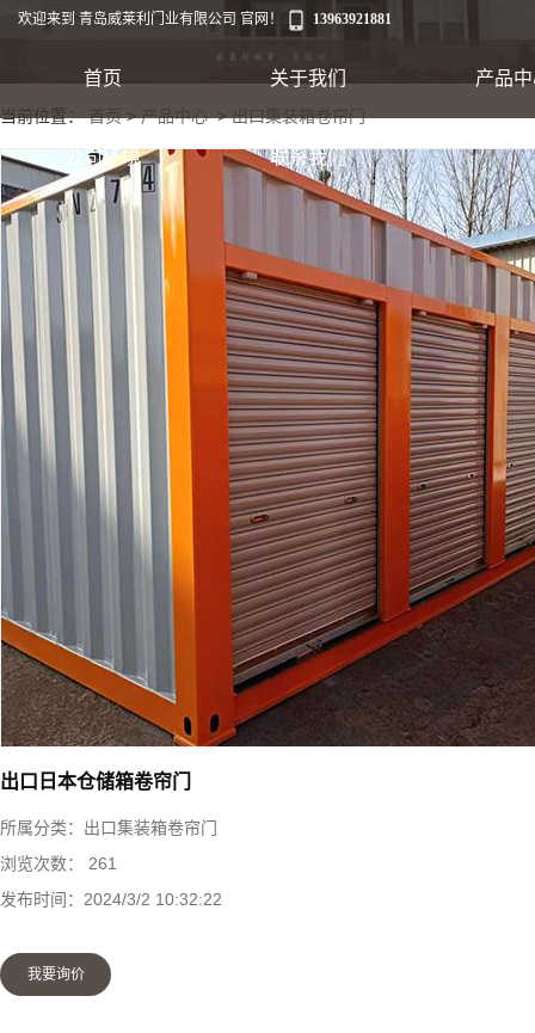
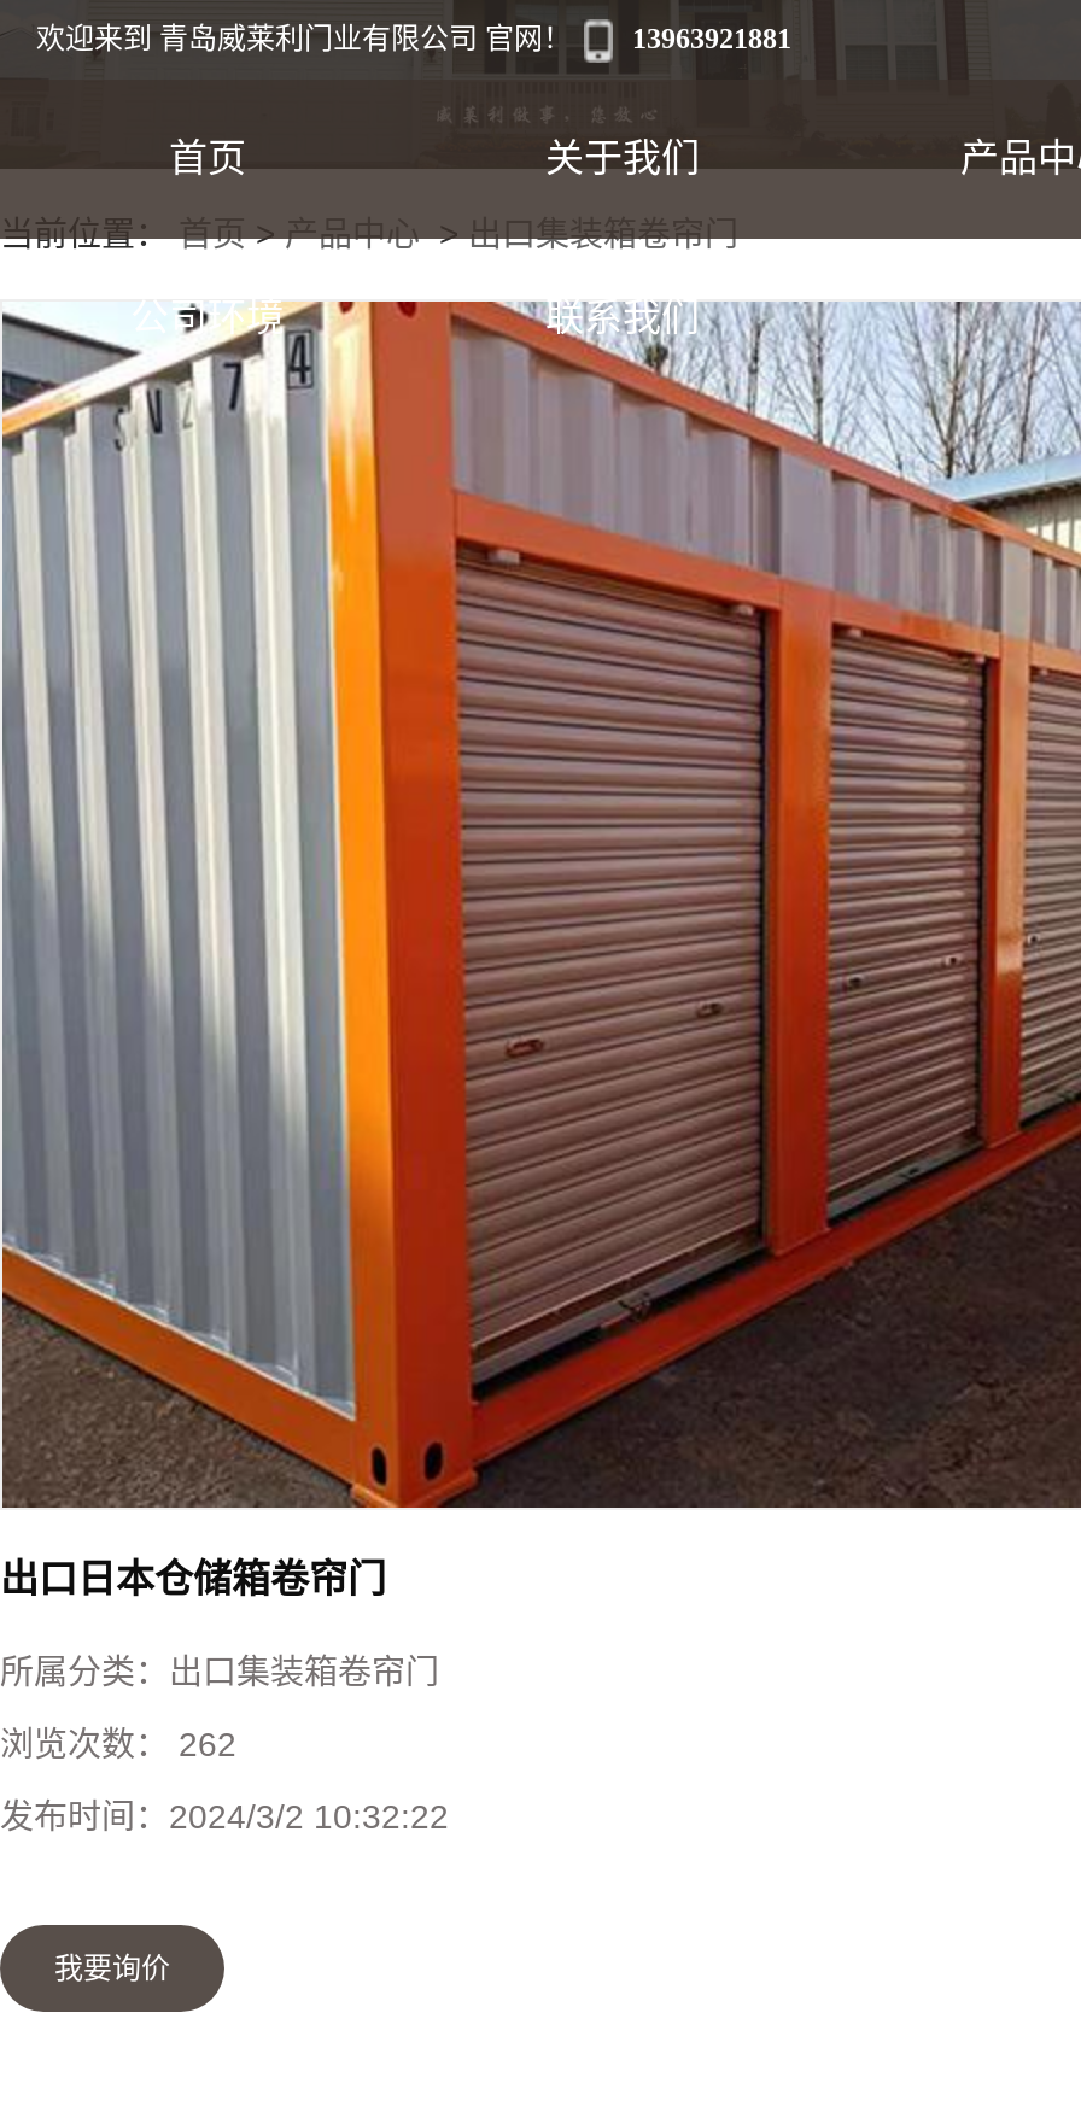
- 浏览次数： 261
+ 浏览次数： 262
